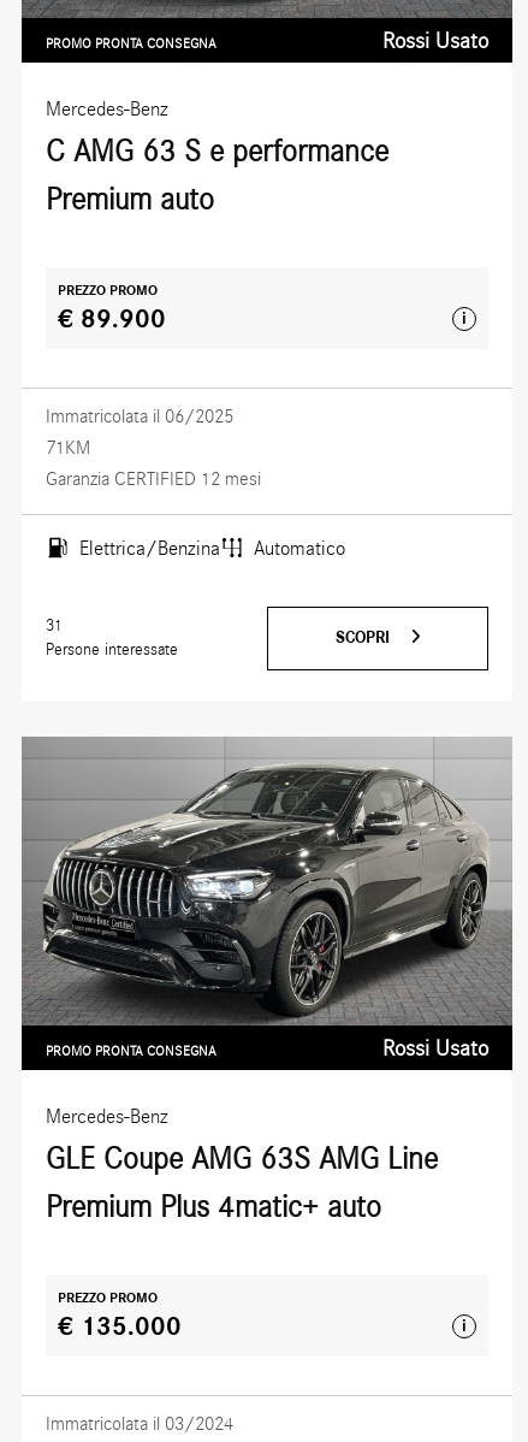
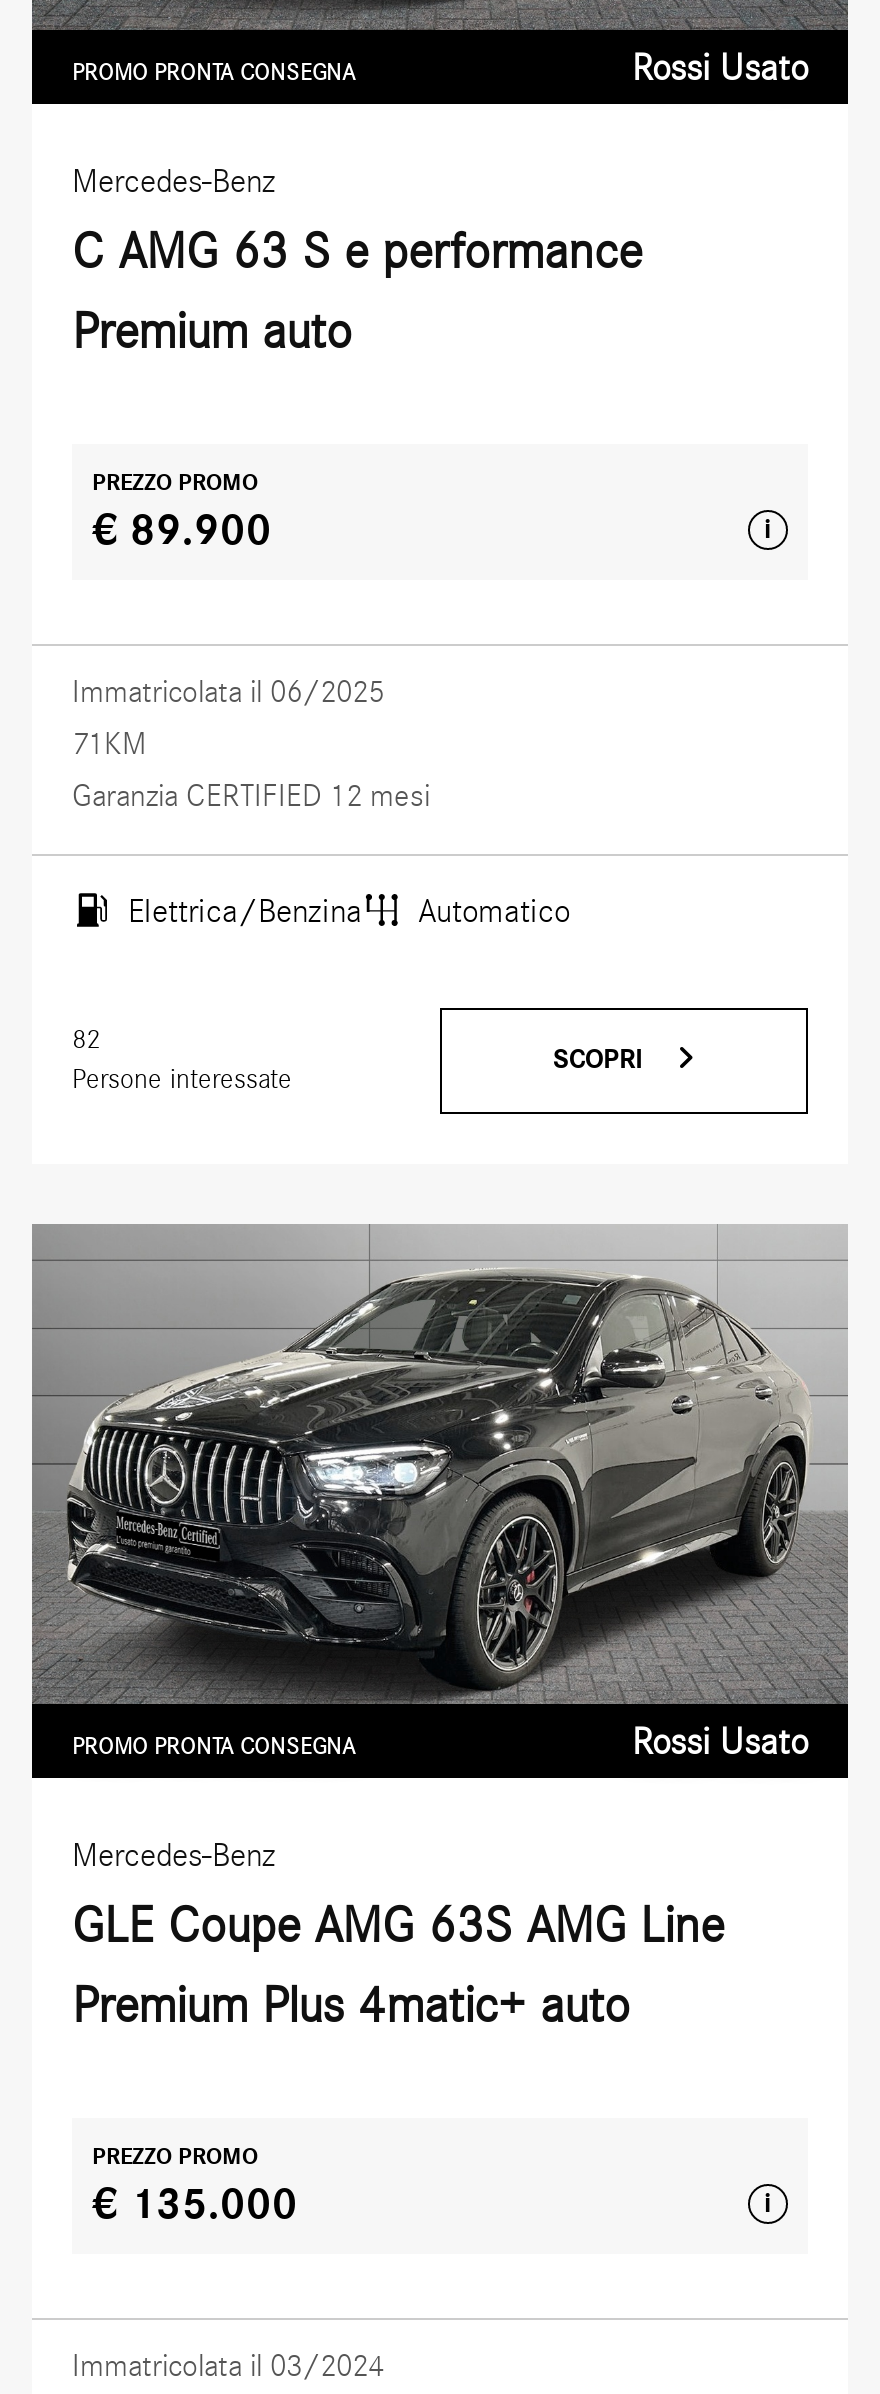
- 31
+ 82
